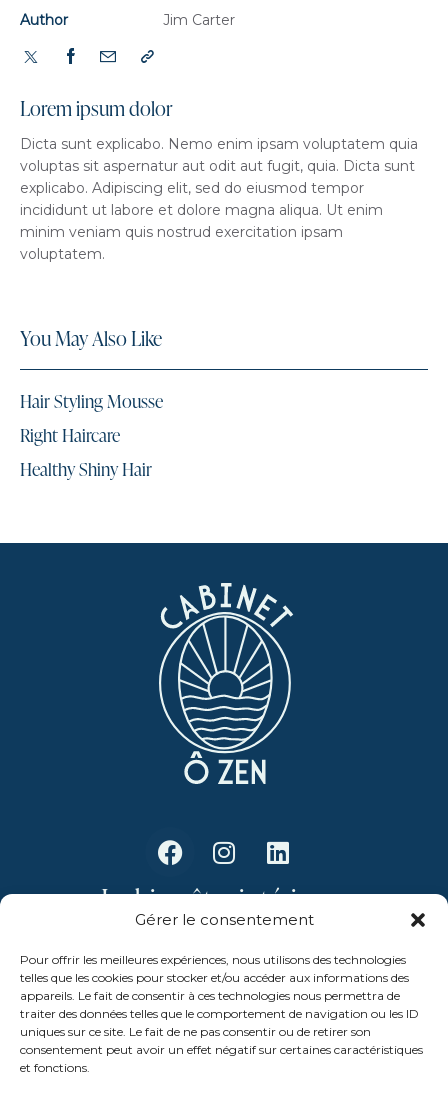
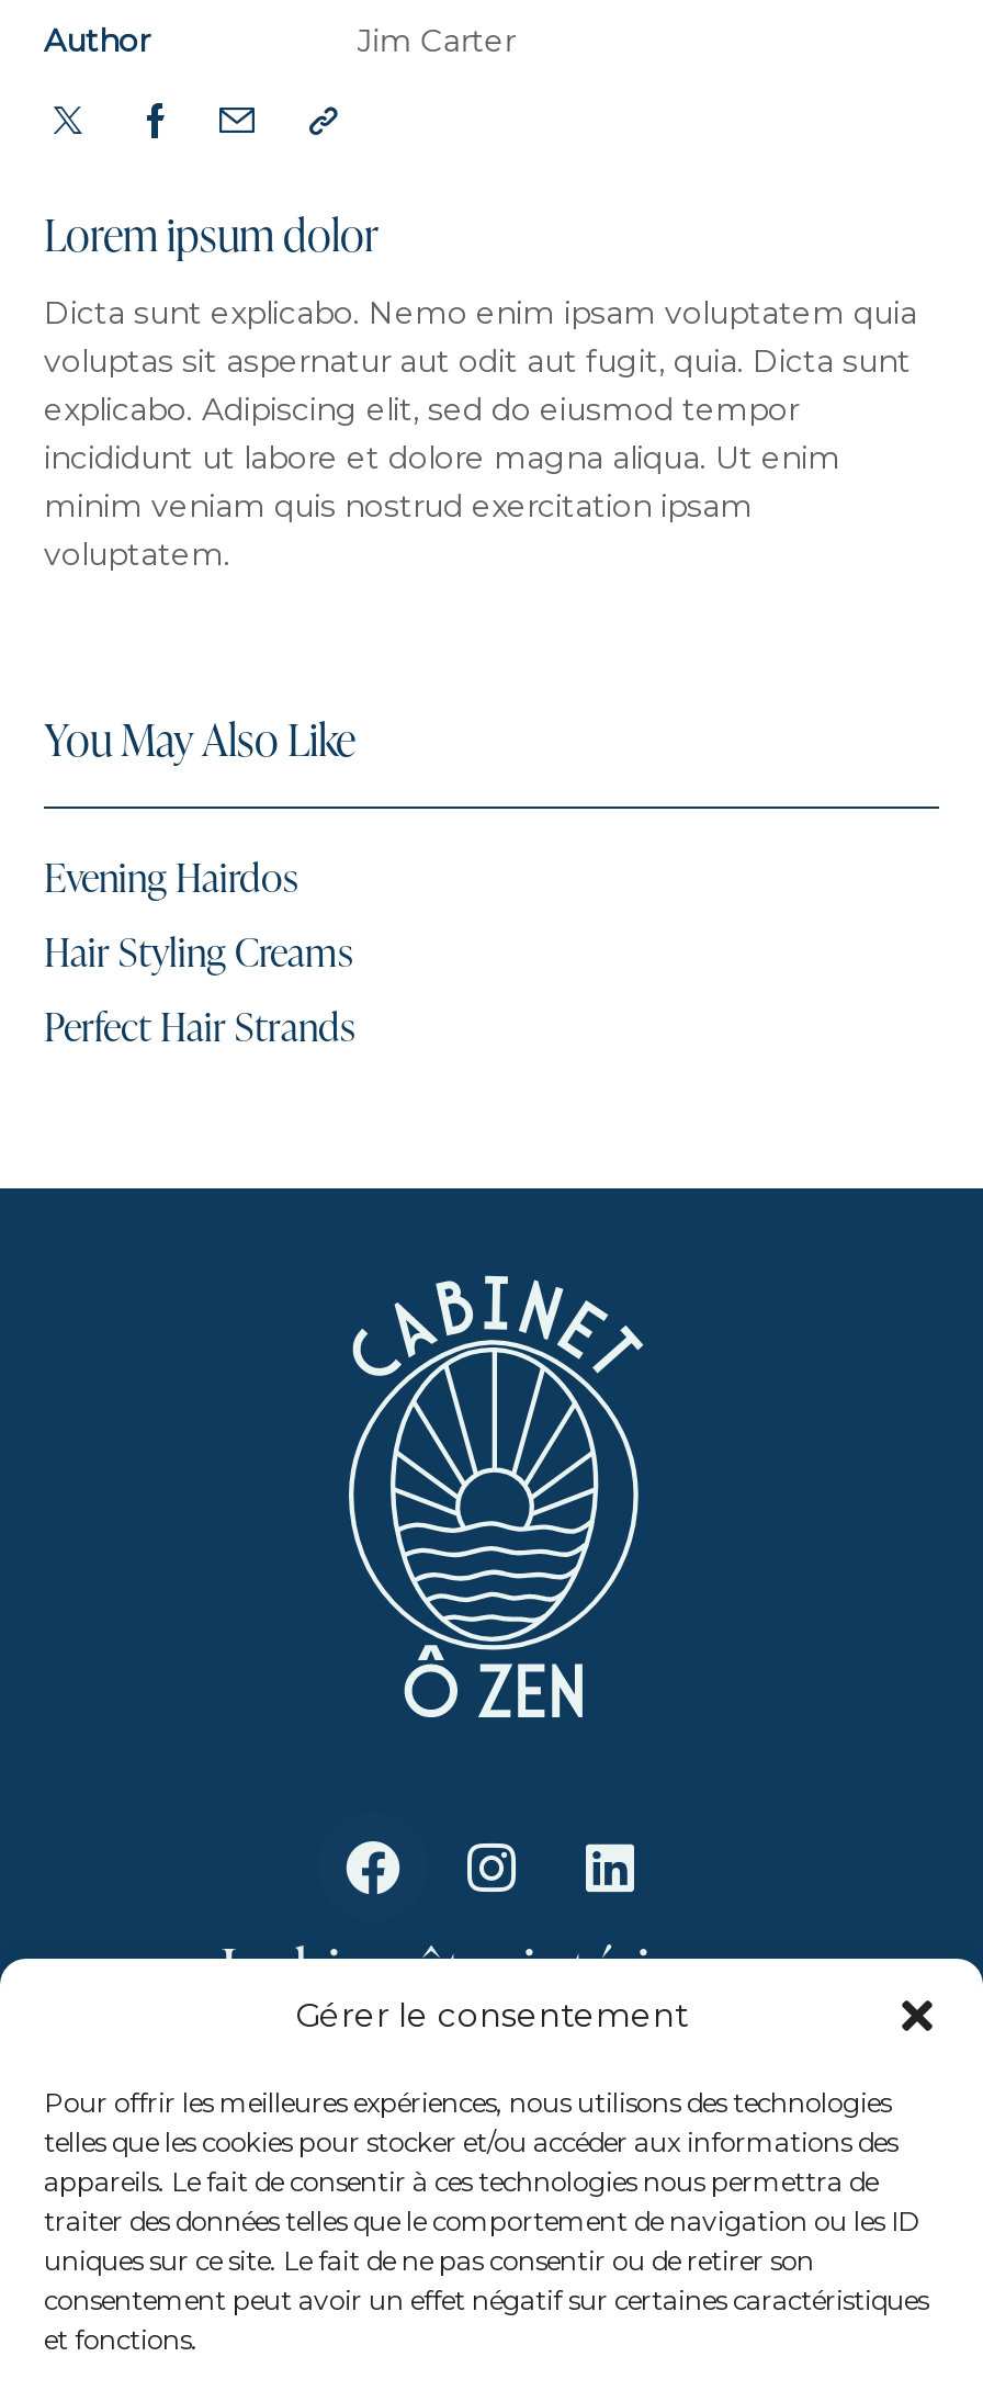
- Hair Styling Mousse
- Right Haircare
- Healthy Shiny Hair
+ Evening Hairdos
+ Hair Styling Creams
+ Perfect Hair Strands
